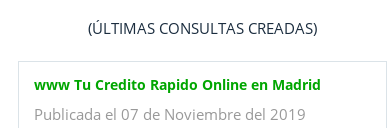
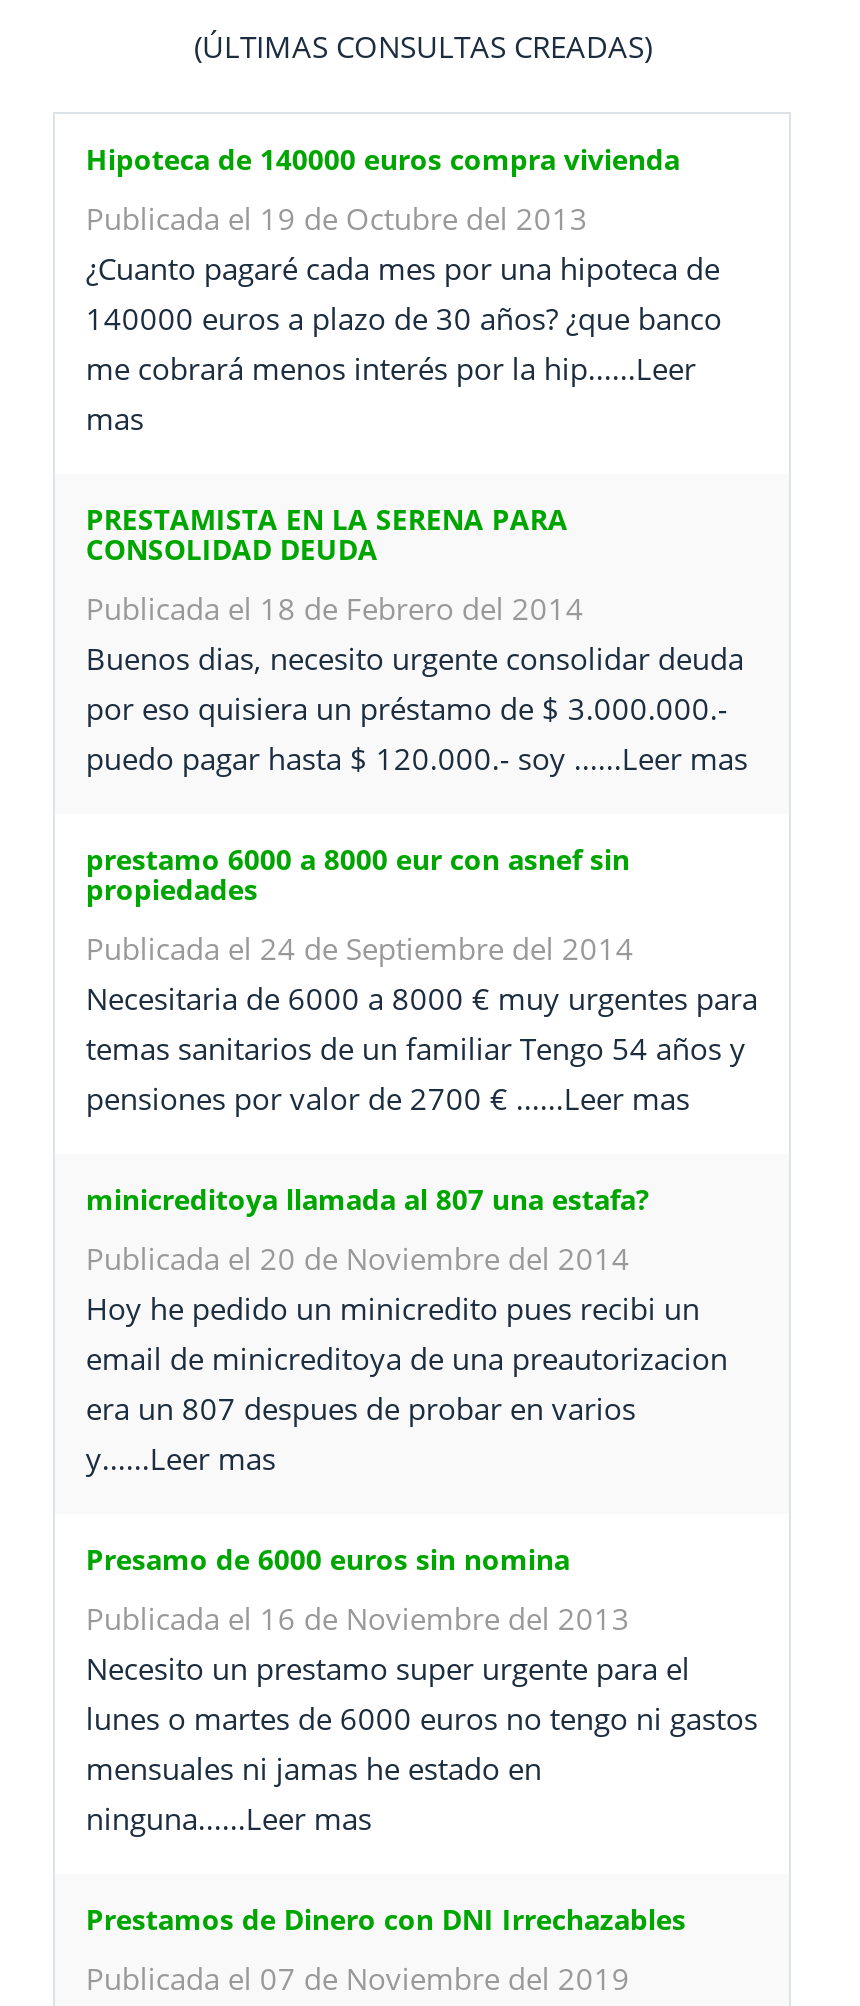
- www Tu Credito Rapido Online en Madrid
+ Hipoteca de 140000 euros compra vivienda
+ Publicada el 19 de Octubre del 2013
+ ¿Cuanto pagaré cada mes por una hipoteca de
+ 140000 euros a plazo de 30 años? ¿que banco
+ me cobrará menos interés por la hip......Leer
+ mas
+ PRESTAMISTA EN LA SERENA PARA
+ CONSOLIDAD DEUDA
+ Publicada el 18 de Febrero del 2014
+ Buenos dias, necesito urgente consolidar deuda
+ por eso quisiera un préstamo de $ 3.000.000.-
+ puedo pagar hasta $ 120.000.- soy ......Leer mas
+ prestamo 6000 a 8000 eur con asnef sin
+ propiedades
+ Publicada el 24 de Septiembre del 2014
+ Necesitaria de 6000 a 8000 € muy urgentes para
+ temas sanitarios de un familiar Tengo 54 años y
+ pensiones por valor de 2700 € ......Leer mas
+ minicreditoya llamada al 807 una estafa?
+ Publicada el 20 de Noviembre del 2014
+ Hoy he pedido un minicredito pues recibi un
+ email de minicreditoya de una preautorizacion
+ era un 807 despues de probar en varios
+ y......Leer mas
+ Presamo de 6000 euros sin nomina
+ Publicada el 16 de Noviembre del 2013
+ Necesito un prestamo super urgente para el
+ lunes o martes de 6000 euros no tengo ni gastos
+ mensuales ni jamas he estado en
+ ninguna......Leer mas
+ Prestamos de Dinero con DNI Irrechazables
